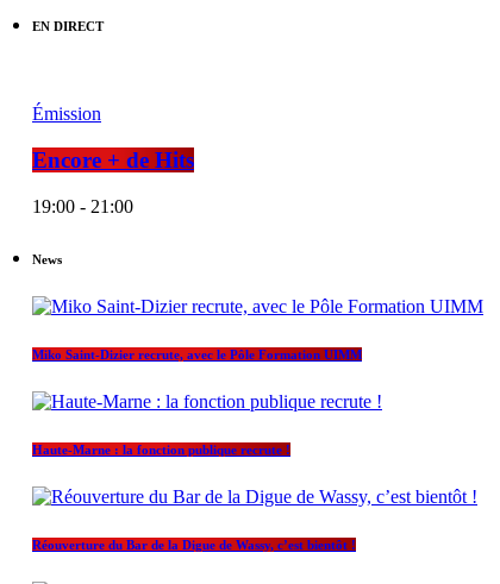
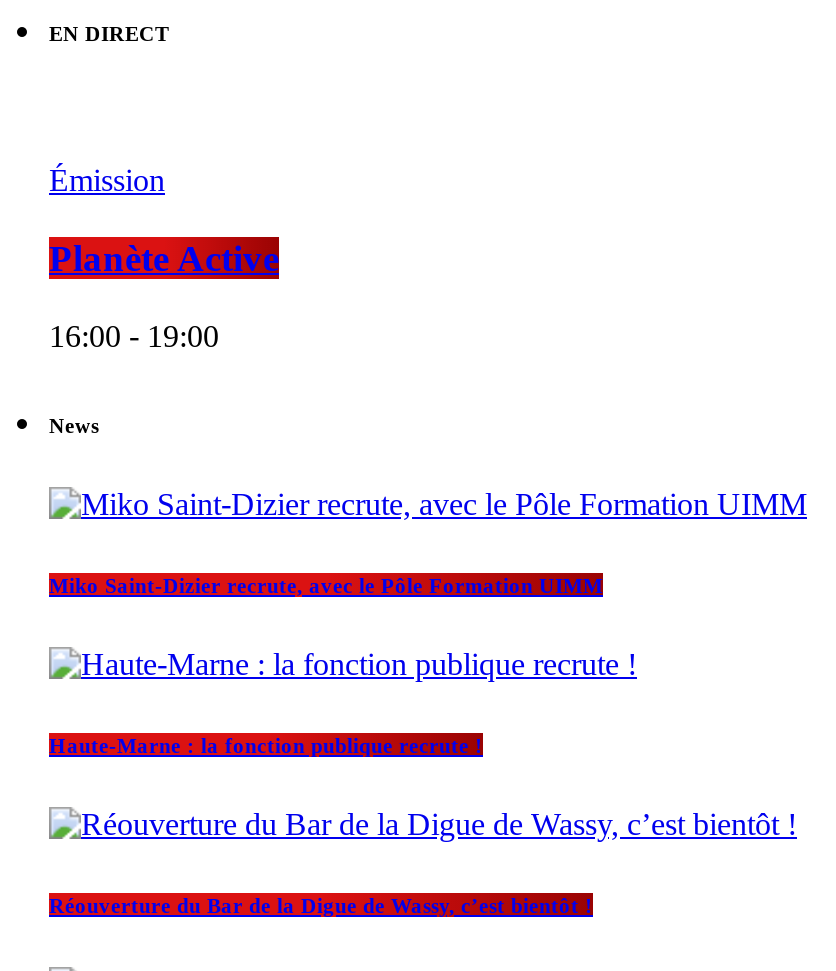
- Encore + de Hits
+ Planète Active

- 19:00 - 21:00
+ 16:00 - 19:00
